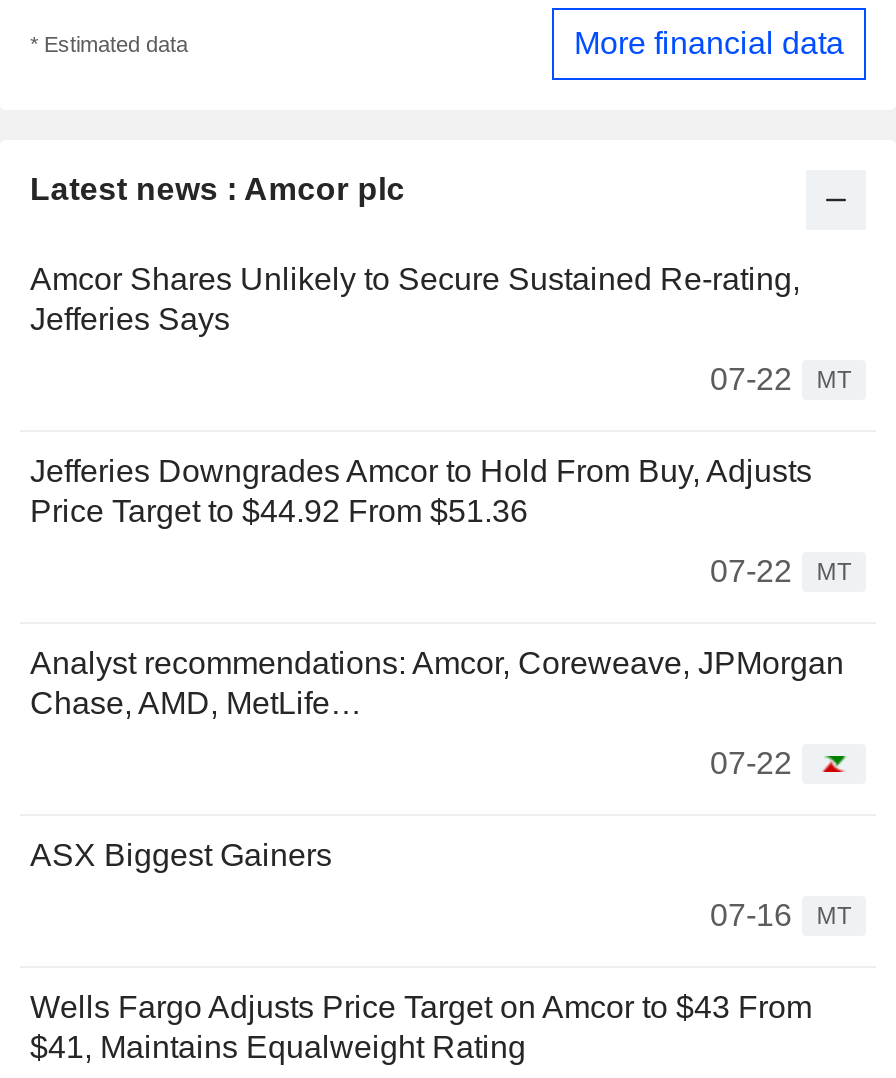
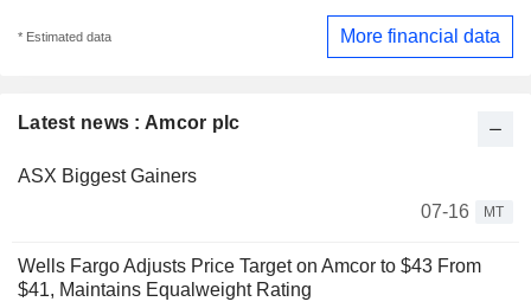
- Amcor Shares Unlikely to Secure Sustained Re-rating,
- Jefferies Says
- 07-22
- MT
- Jefferies Downgrades Amcor to Hold From Buy, Adjusts
- Price Target to $44.92 From $51.36
- 07-22
- MT
- Analyst recommendations: Amcor, Coreweave, JPMorgan
- Chase, AMD, MetLife…
- 07-22
